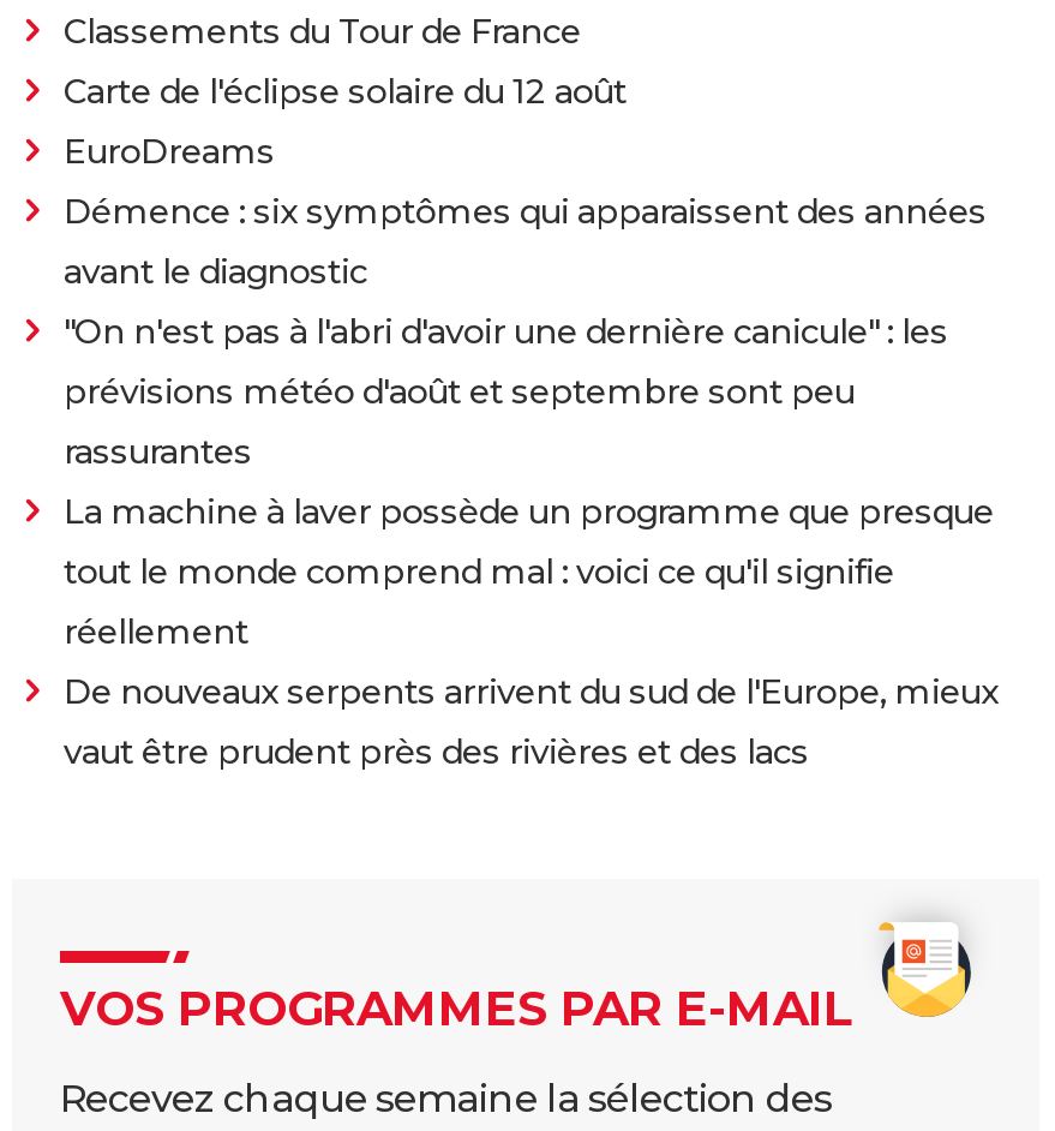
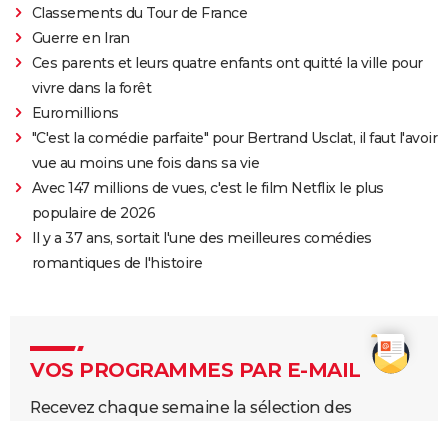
- Carte de l'éclipse solaire du 12 août
- EuroDreams
- Démence : six symptômes qui apparaissent des années
- avant le diagnostic
- "On n'est pas à l'abri d'avoir une dernière canicule" : les
- prévisions météo d'août et septembre sont peu
- rassurantes
- La machine à laver possède un programme que presque
- tout le monde comprend mal : voici ce qu'il signifie
- réellement
- De nouveaux serpents arrivent du sud de l'Europe, mieux
- vaut être prudent près des rivières et des lacs
+ Guerre en Iran
+ Ces parents et leurs quatre enfants ont quitté la ville pour
+ vivre dans la forêt
+ Euromillions
+ "C'est la comédie parfaite" pour Bertrand Usclat, il faut l'avoir
+ vue au moins une fois dans sa vie
+ Avec 147 millions de vues, c'est le film Netflix le plus
+ populaire de 2026
+ Il y a 37 ans, sortait l'une des meilleures comédies
+ romantiques de l'histoire
